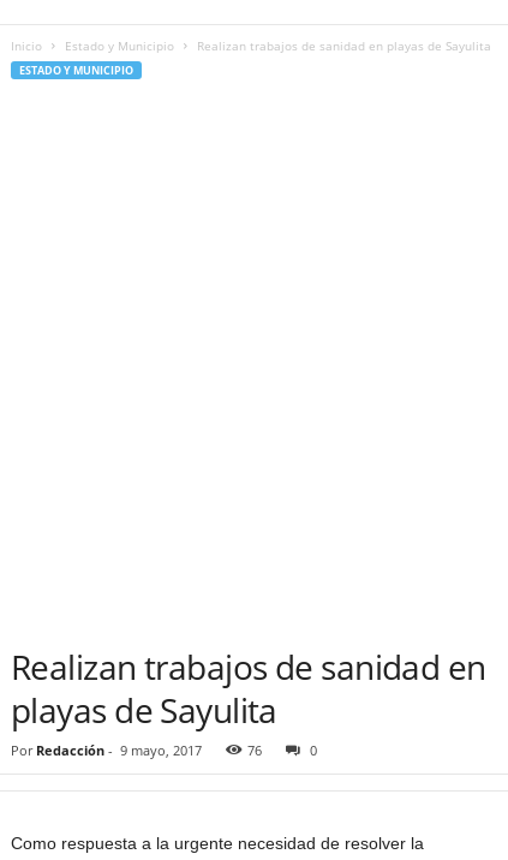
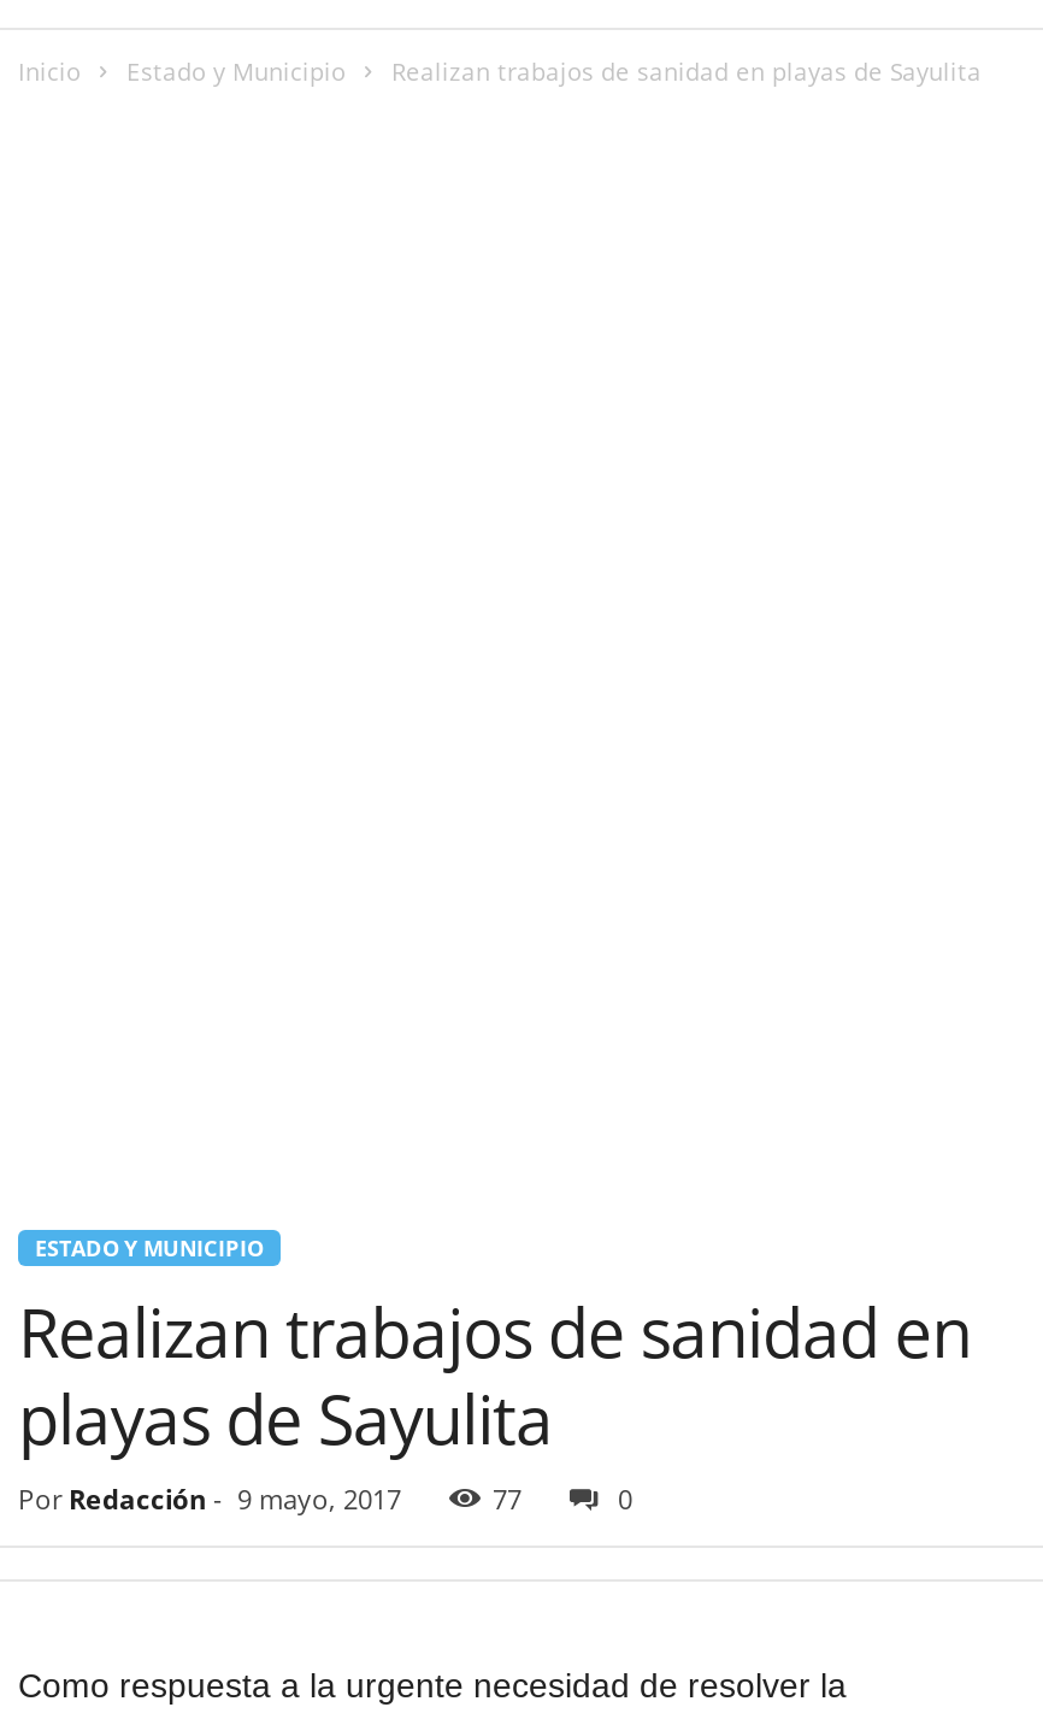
moved down: ESTADO Y MUNICIPIO

- 76
+ 77
